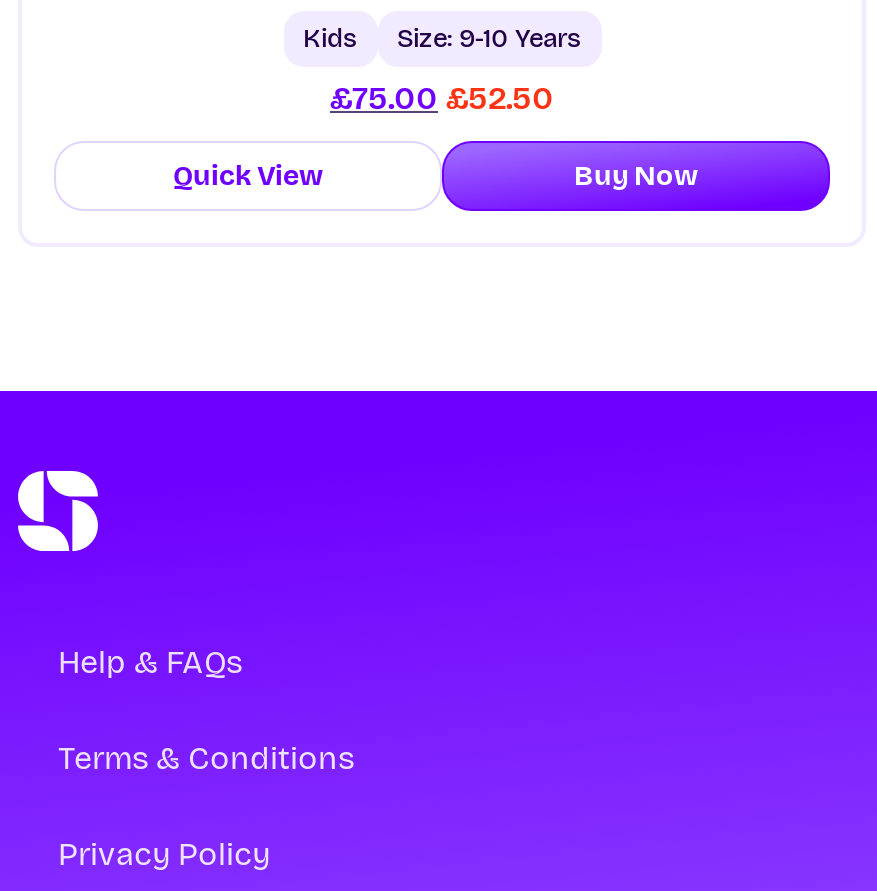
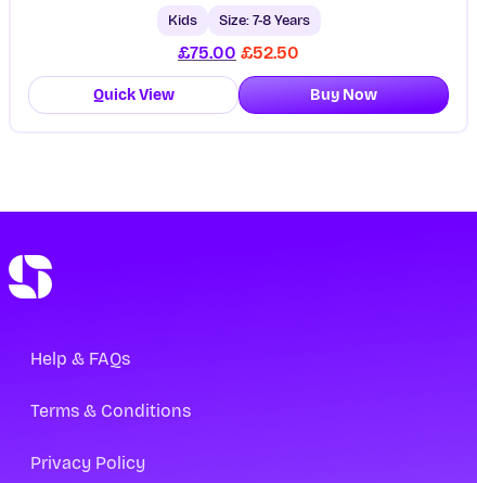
- Kids Size: 9-10 Years
+ Kids Size: 7-8 Years
